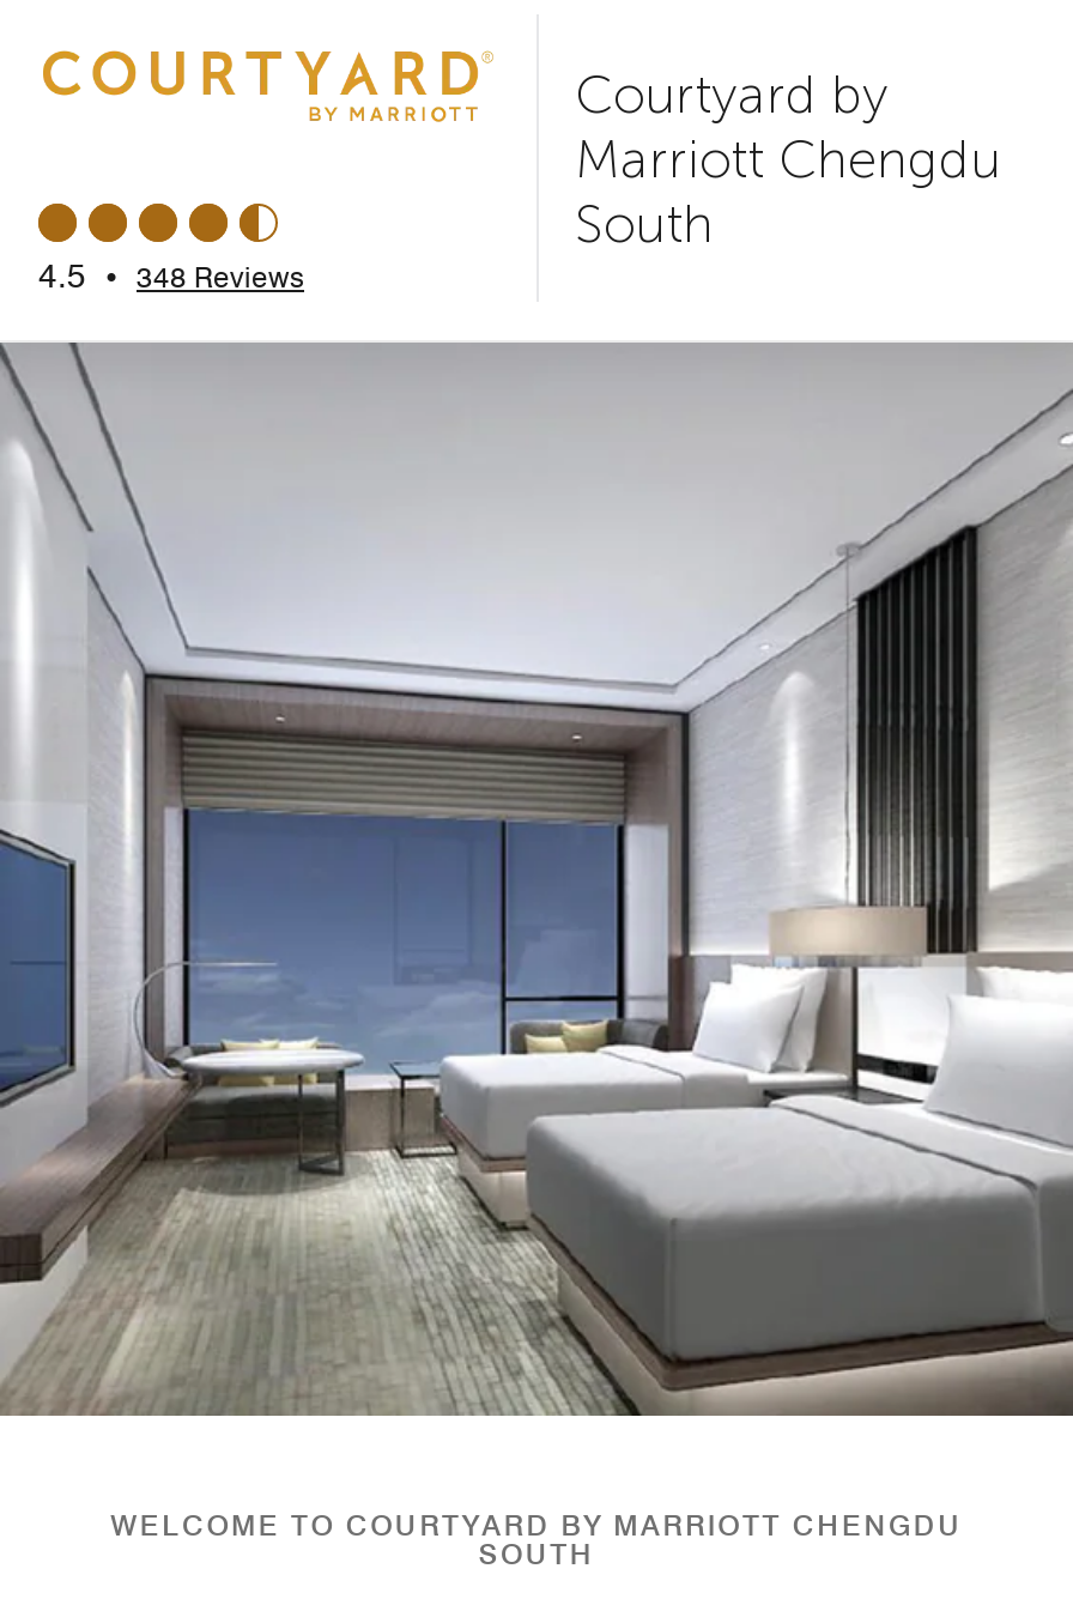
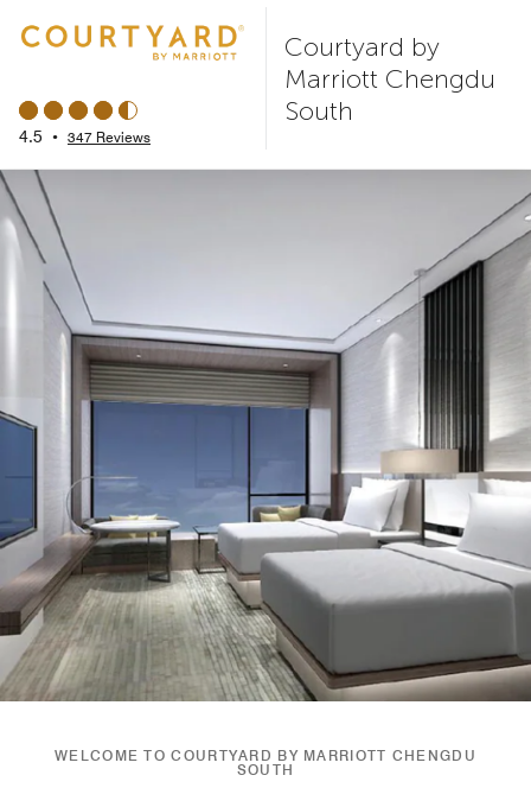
- 4.5 • 348 Reviews
+ 4.5 • 347 Reviews
